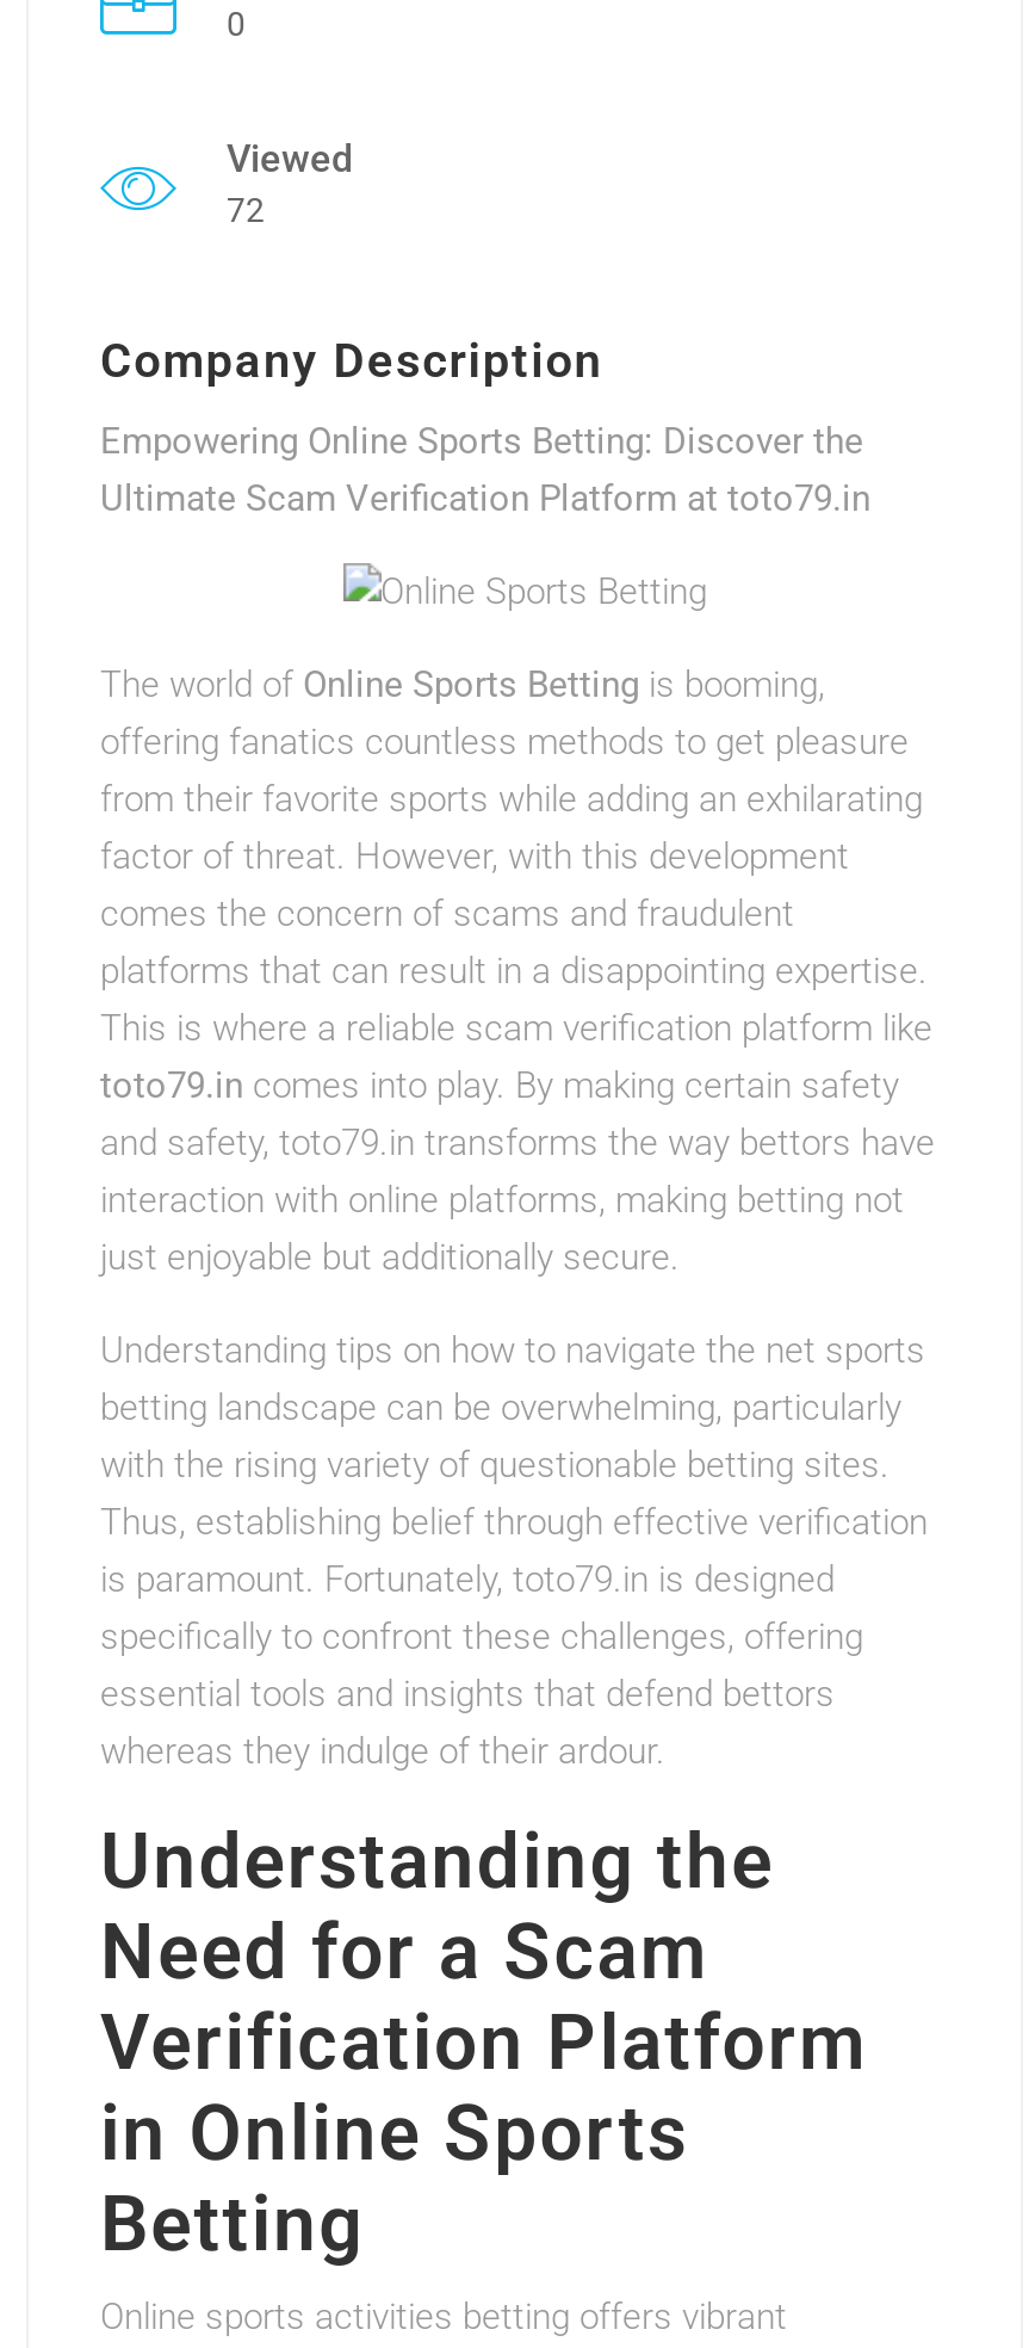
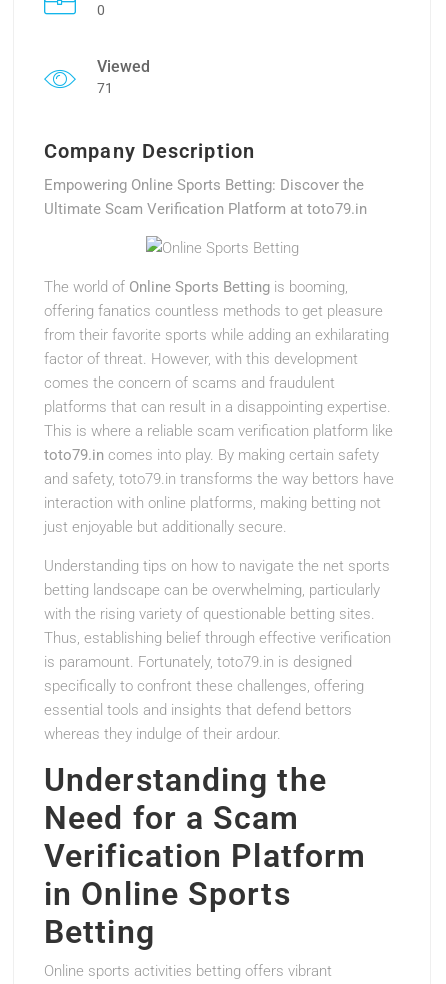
- 72
+ 71
